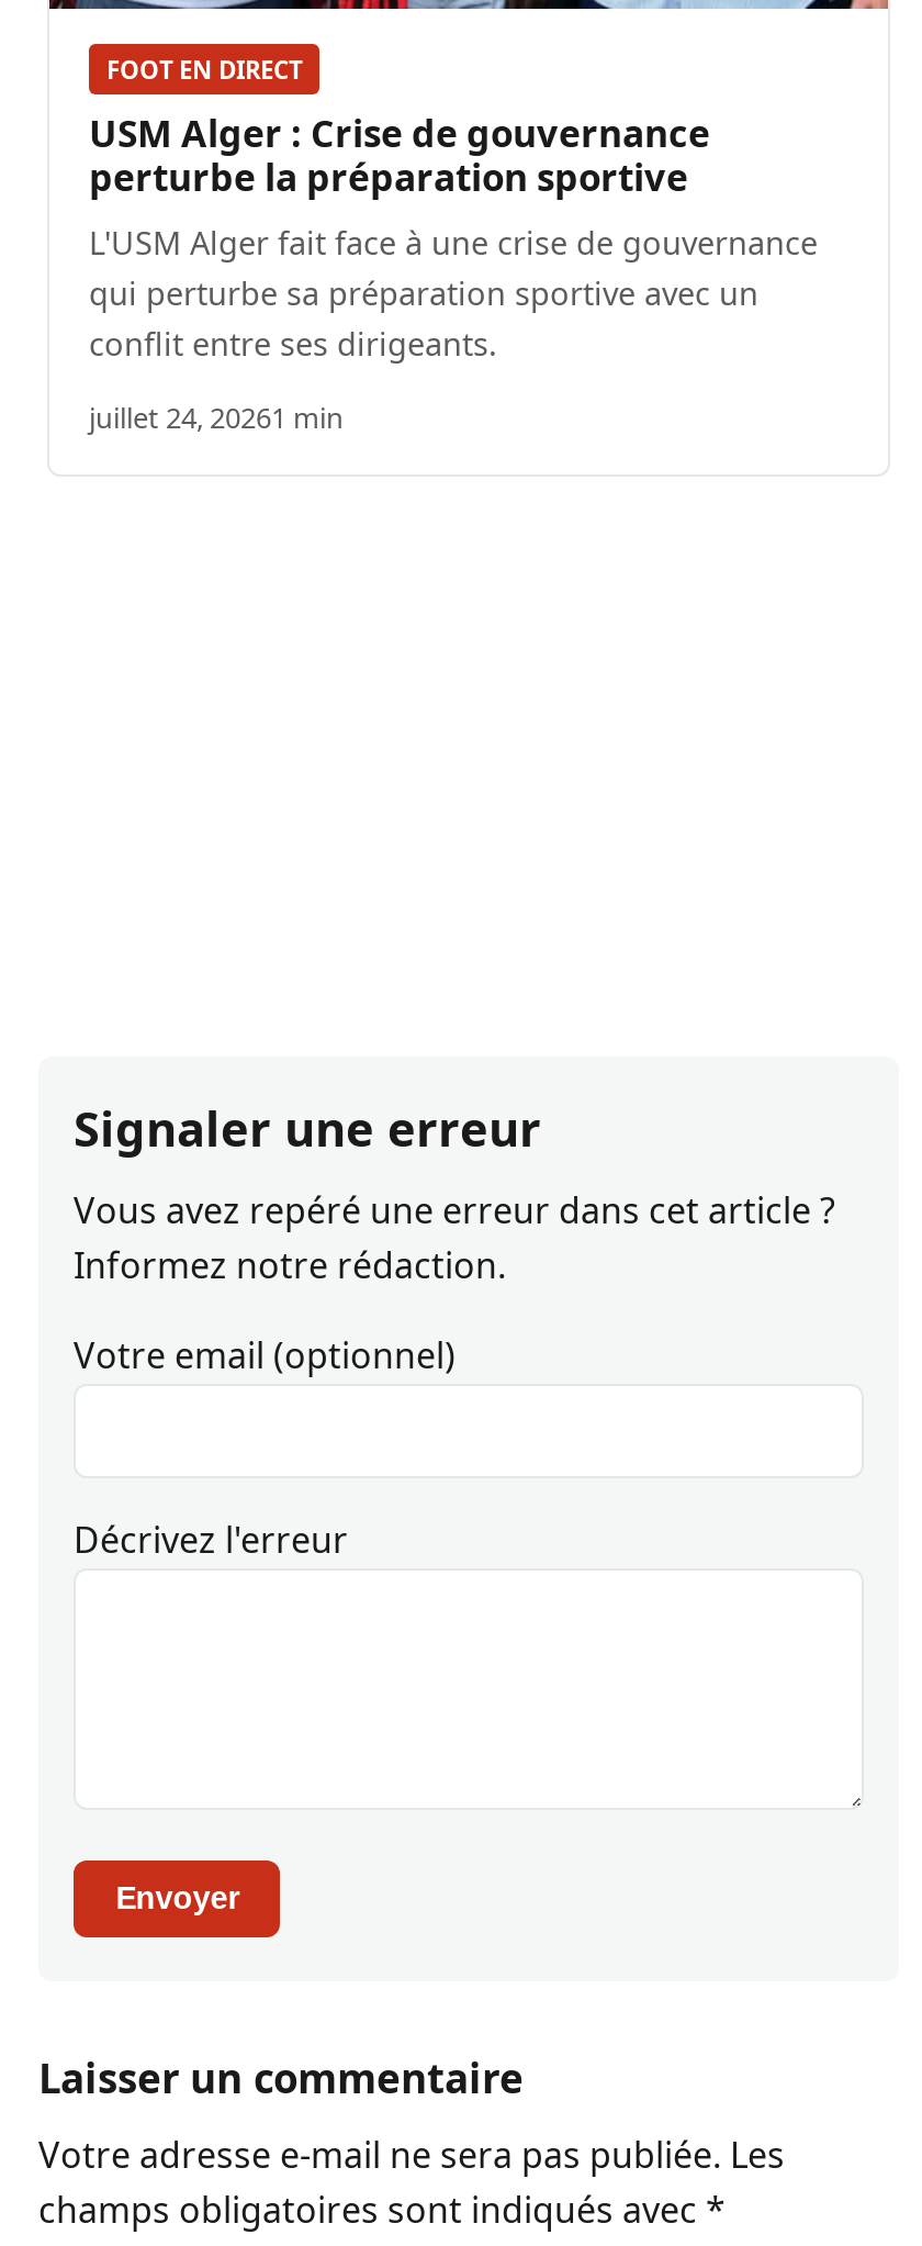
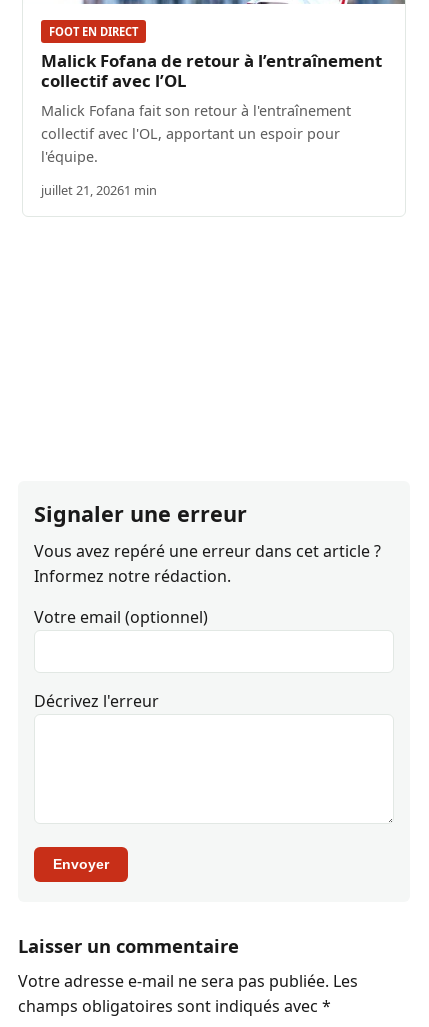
- USM Alger : Crise de gouvernance
- perturbe la préparation sportive
- L'USM Alger fait face à une crise de gouvernance
- qui perturbe sa préparation sportive avec un
- conflit entre ses dirigeants.
+ Malick Fofana de retour à l’entraînement
+ collectif avec l’OL
+ Malick Fofana fait son retour à l'entraînement
+ collectif avec l'OL, apportant un espoir pour
+ l'équipe.

- juillet 24, 20261 min
+ juillet 21, 20261 min
